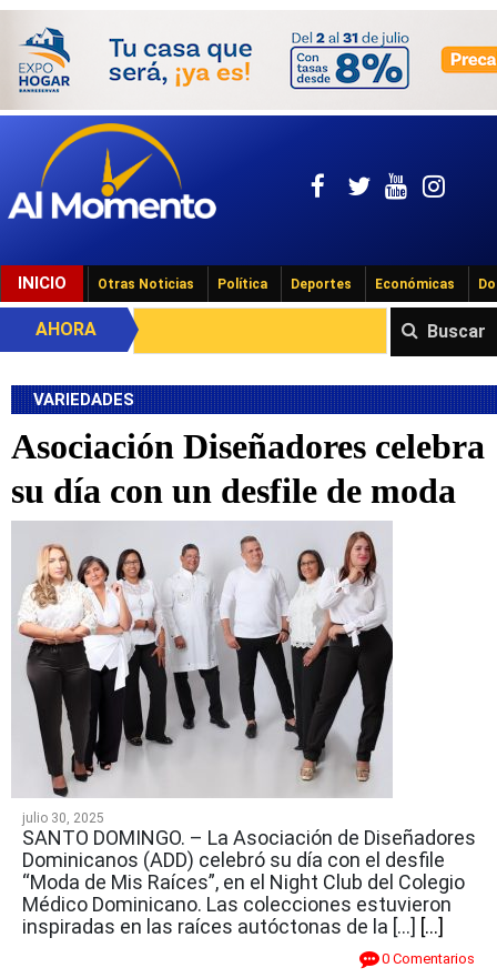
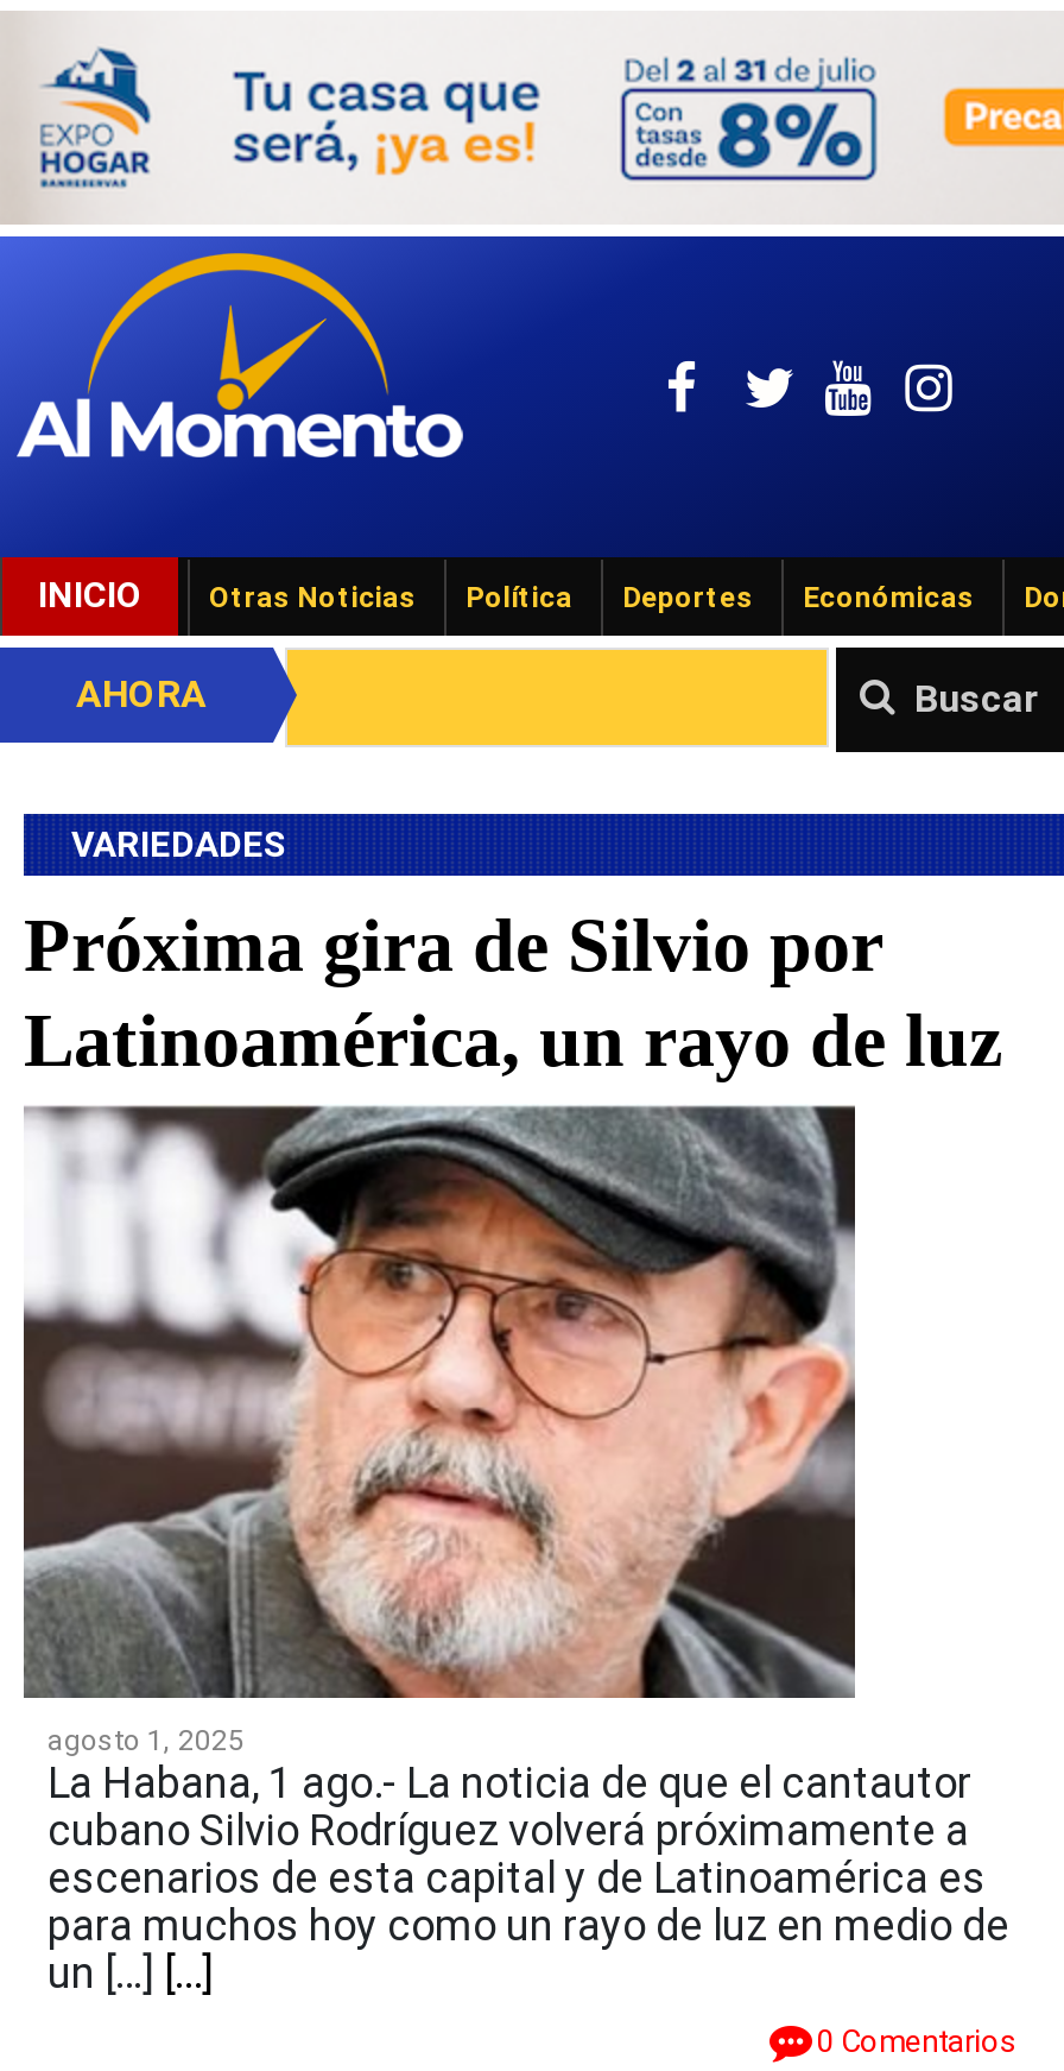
- Asociación Diseñadores celebra
- su día con un desfile de moda
+ Próxima gira de Silvio por
+ Latinoamérica, un rayo de luz

- [image]
- julio 30, 2025
- SANTO DOMINGO. – La Asociación de Diseñadores
- Dominicanos (ADD) celebró su día con el desfile
- “Moda de Mis Raíces”, en el Night Club del Colegio
- Médico Dominicano. Las colecciones estuvieron
- inspiradas en las raíces autóctonas de la […] [...]
+ [image]
+ agosto 1, 2025
+ La Habana, 1 ago.- La noticia de que el cantautor
+ cubano Silvio Rodríguez volverá próximamente a
+ escenarios de esta capital y de Latinoamérica es
+ para muchos hoy como un rayo de luz en medio de
+ un […] [...]
